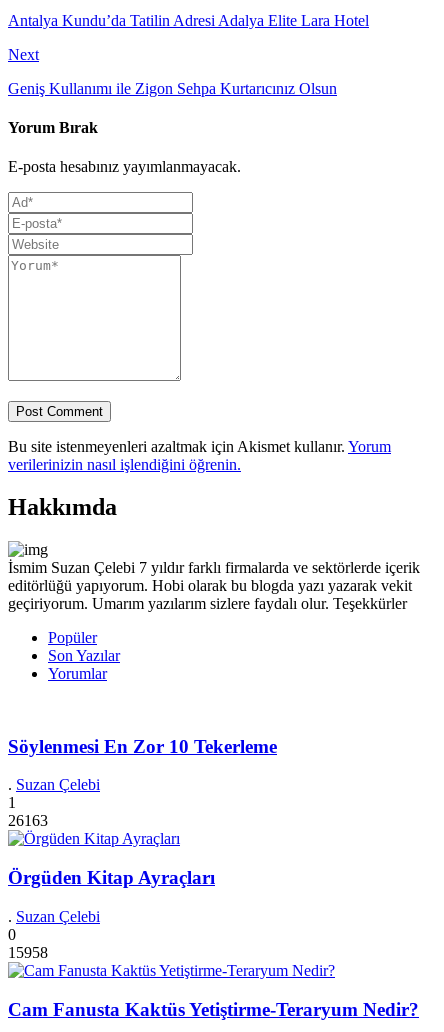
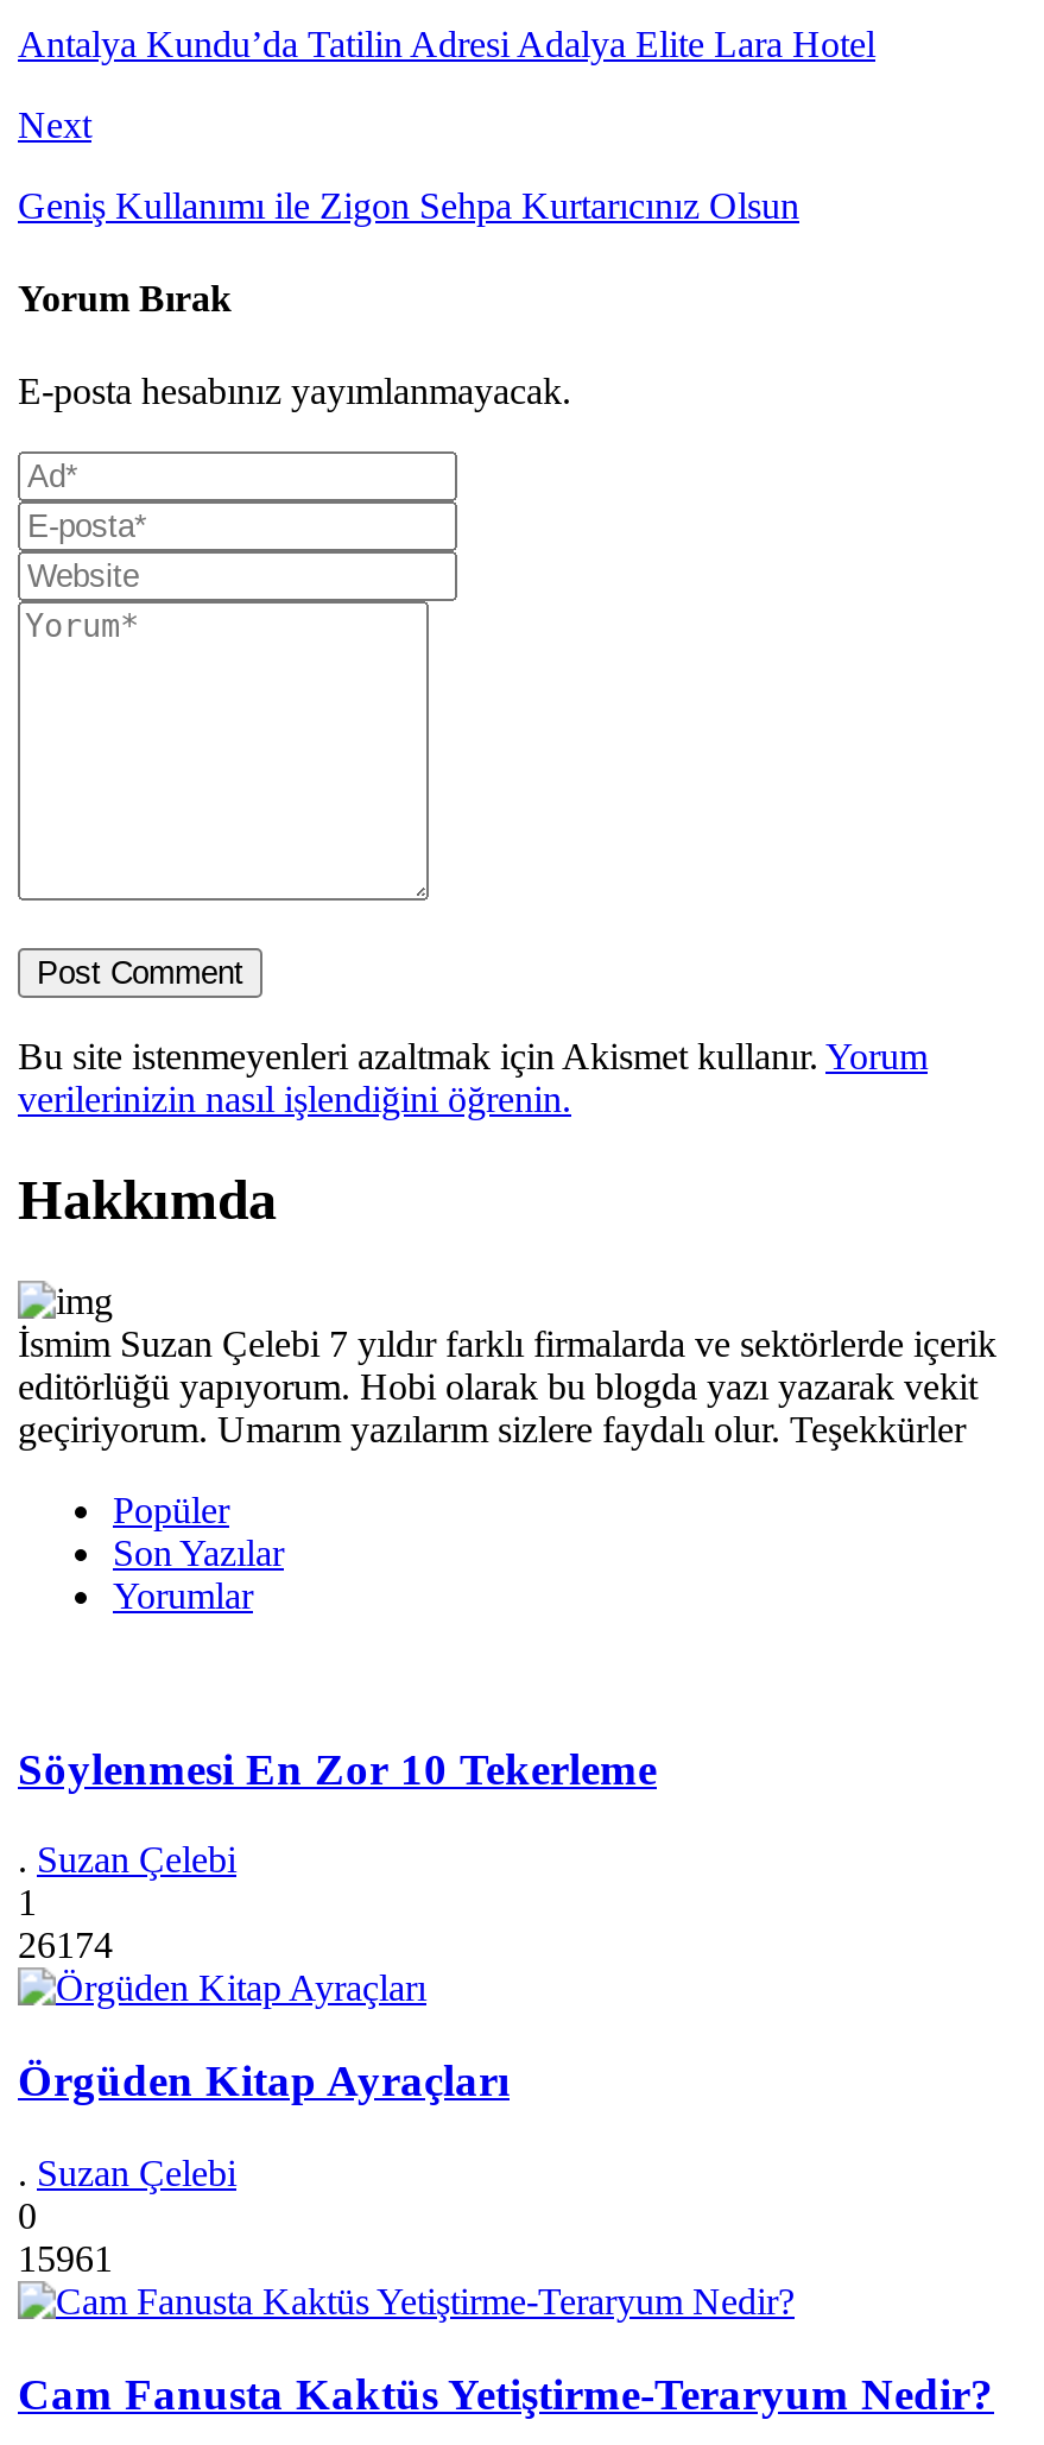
- 26163
+ 26174

- 15958
+ 15961
